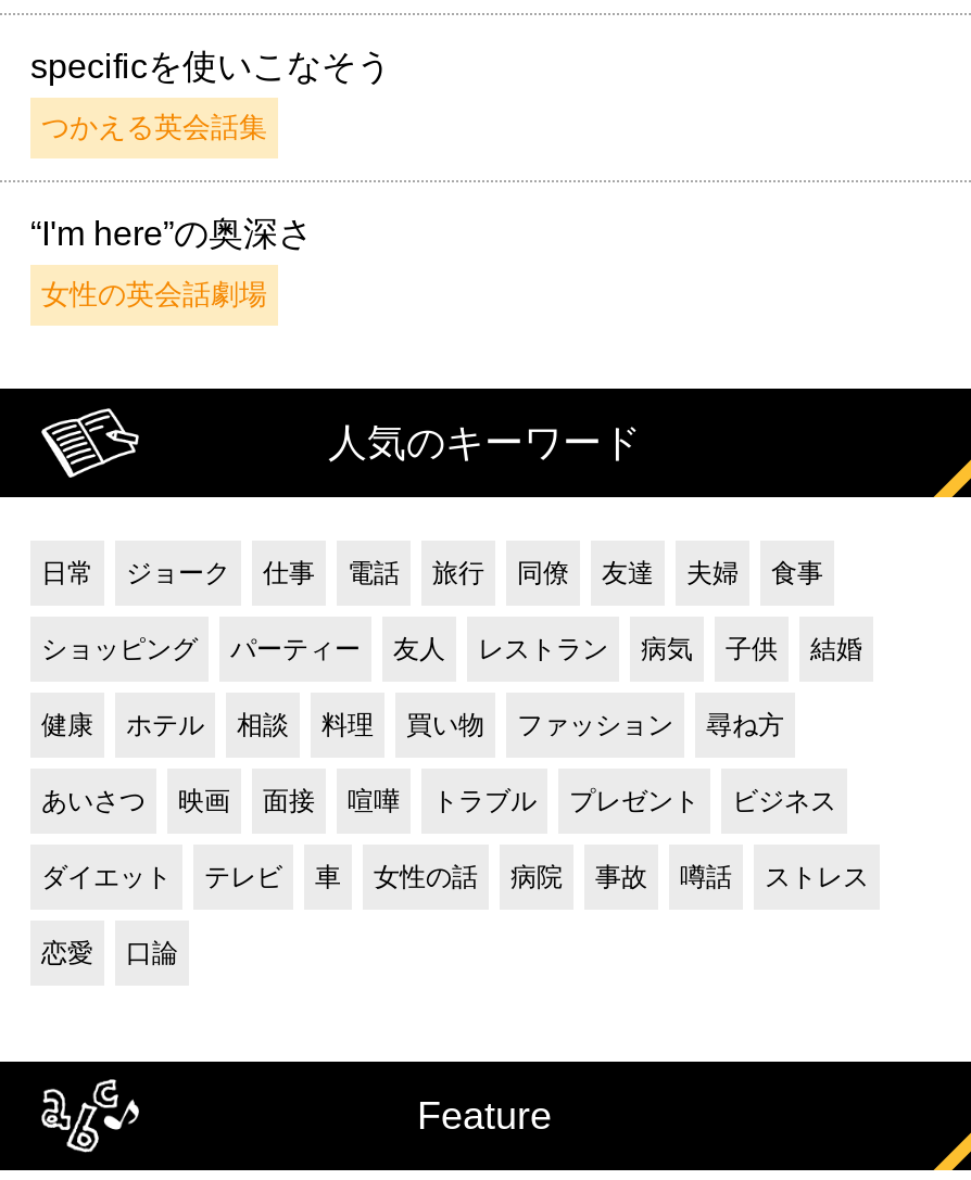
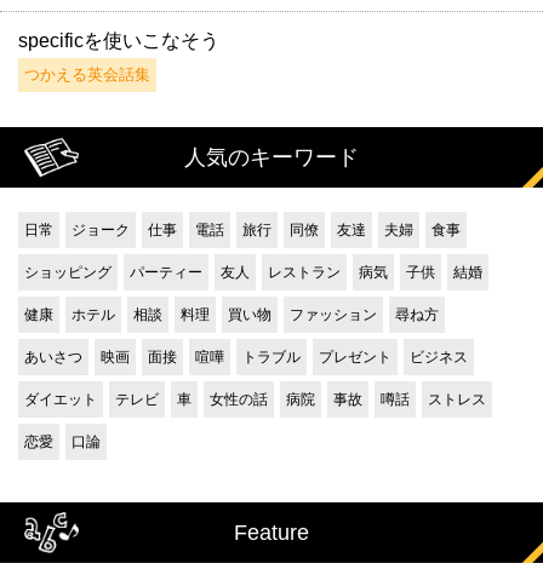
- “I'm here”の奥深さ
- 女性の英会話劇場
